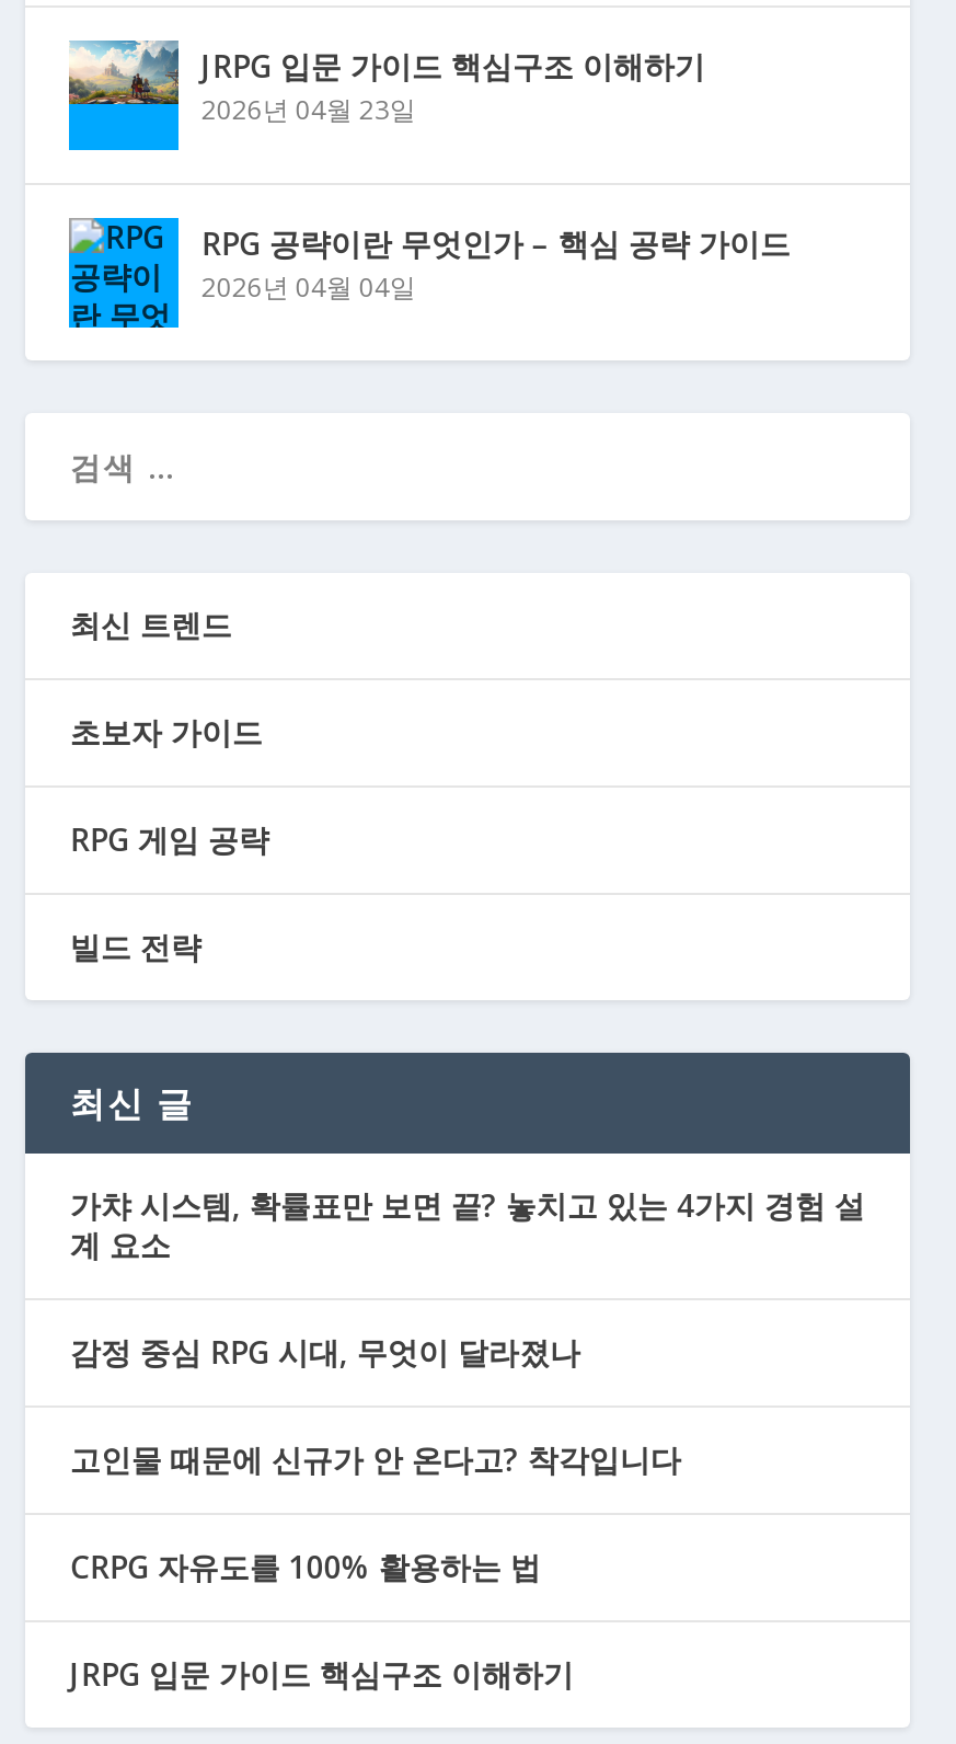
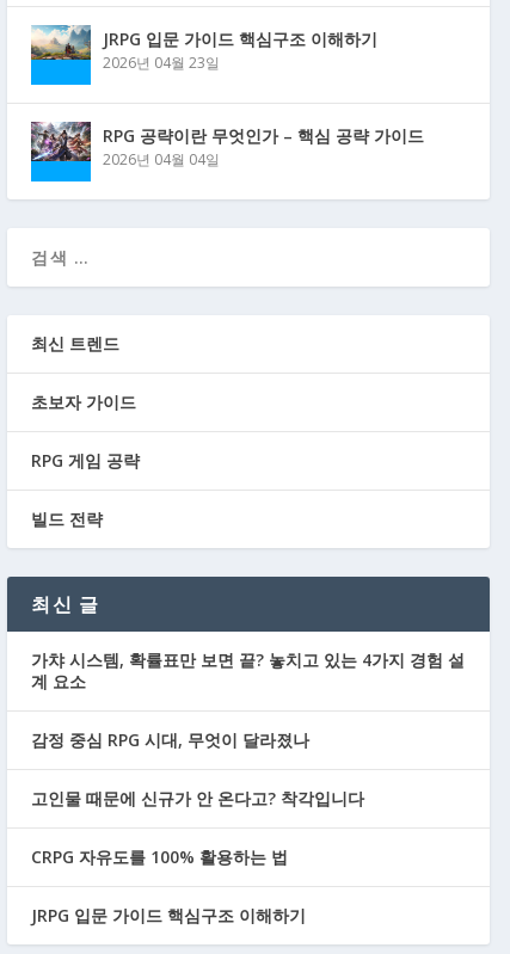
- [image]
+ [image]
